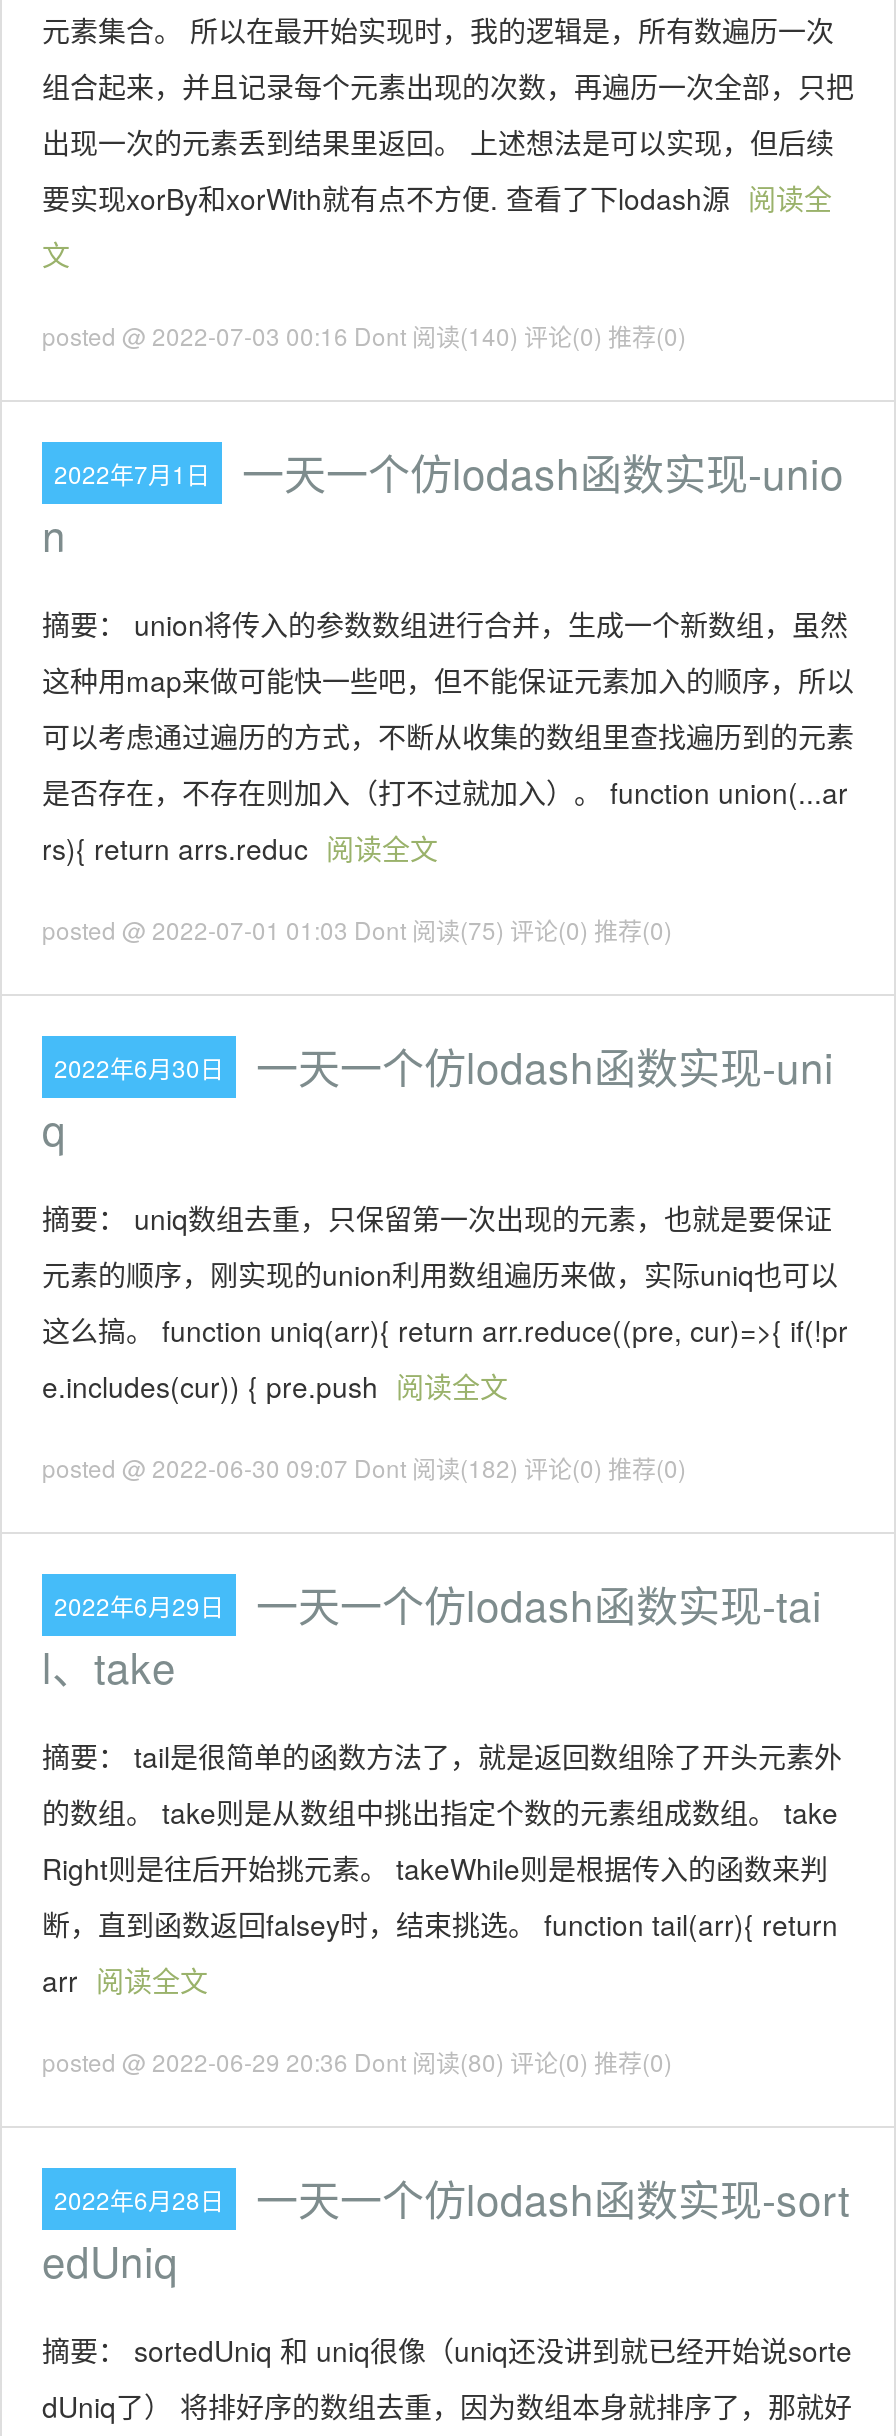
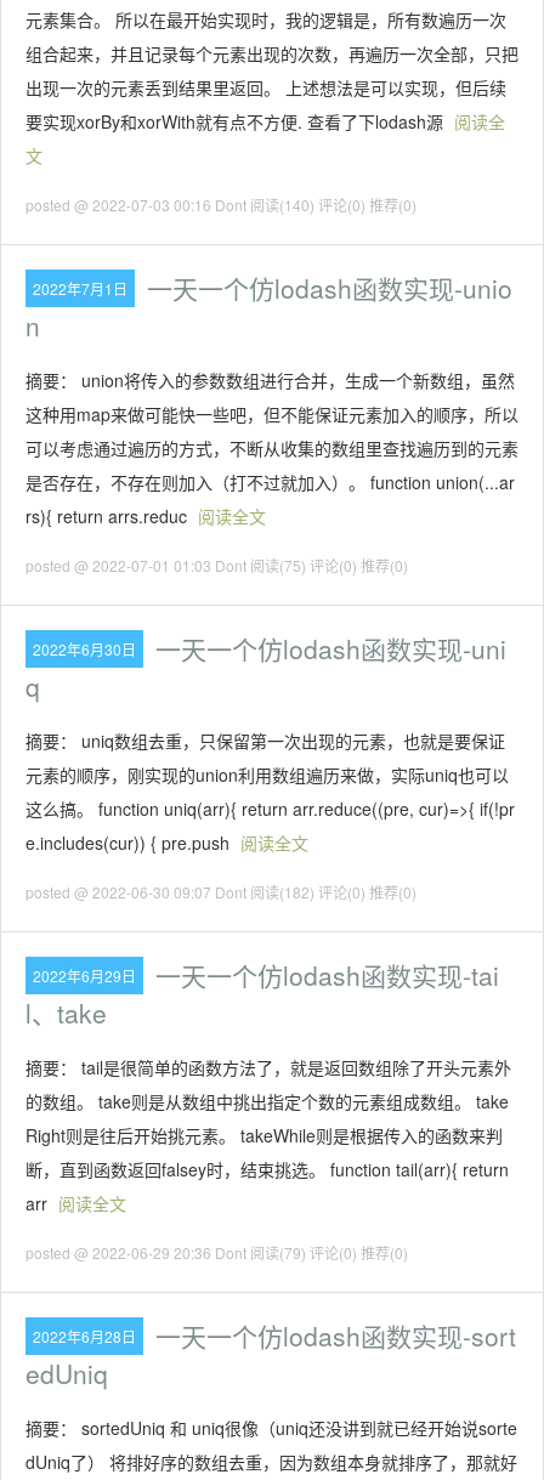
- posted @ 2022-06-29 20:36 Dont阅读(80) 评论(0) 推荐(0)
+ posted @ 2022-06-29 20:36 Dont阅读(79) 评论(0) 推荐(0)
